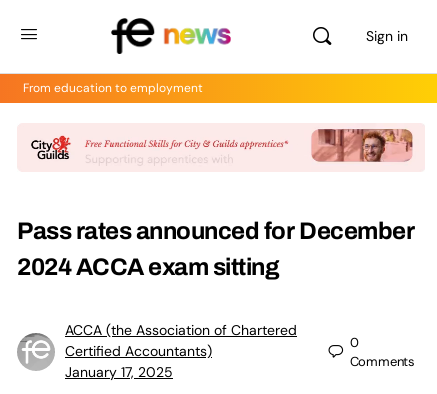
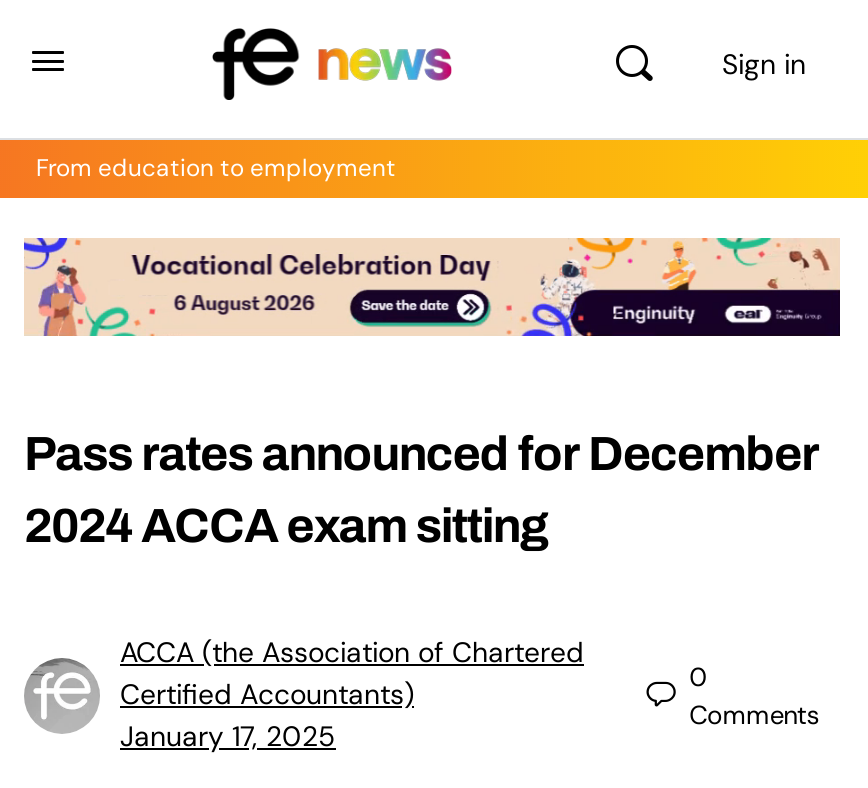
- [image]
+ [image]
